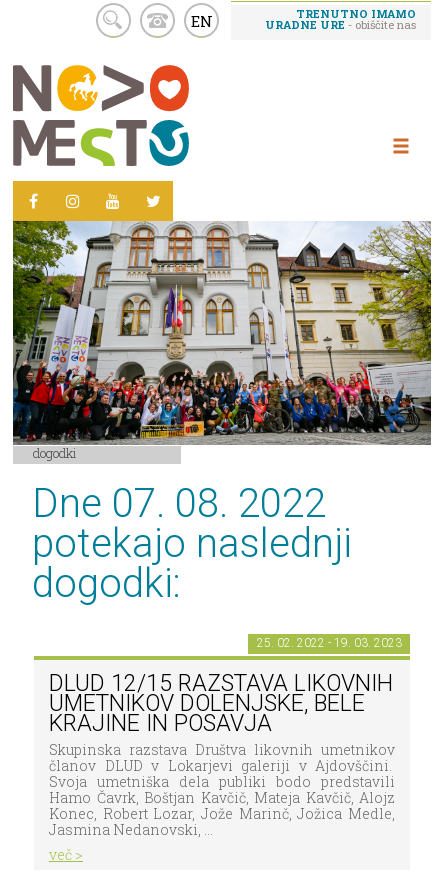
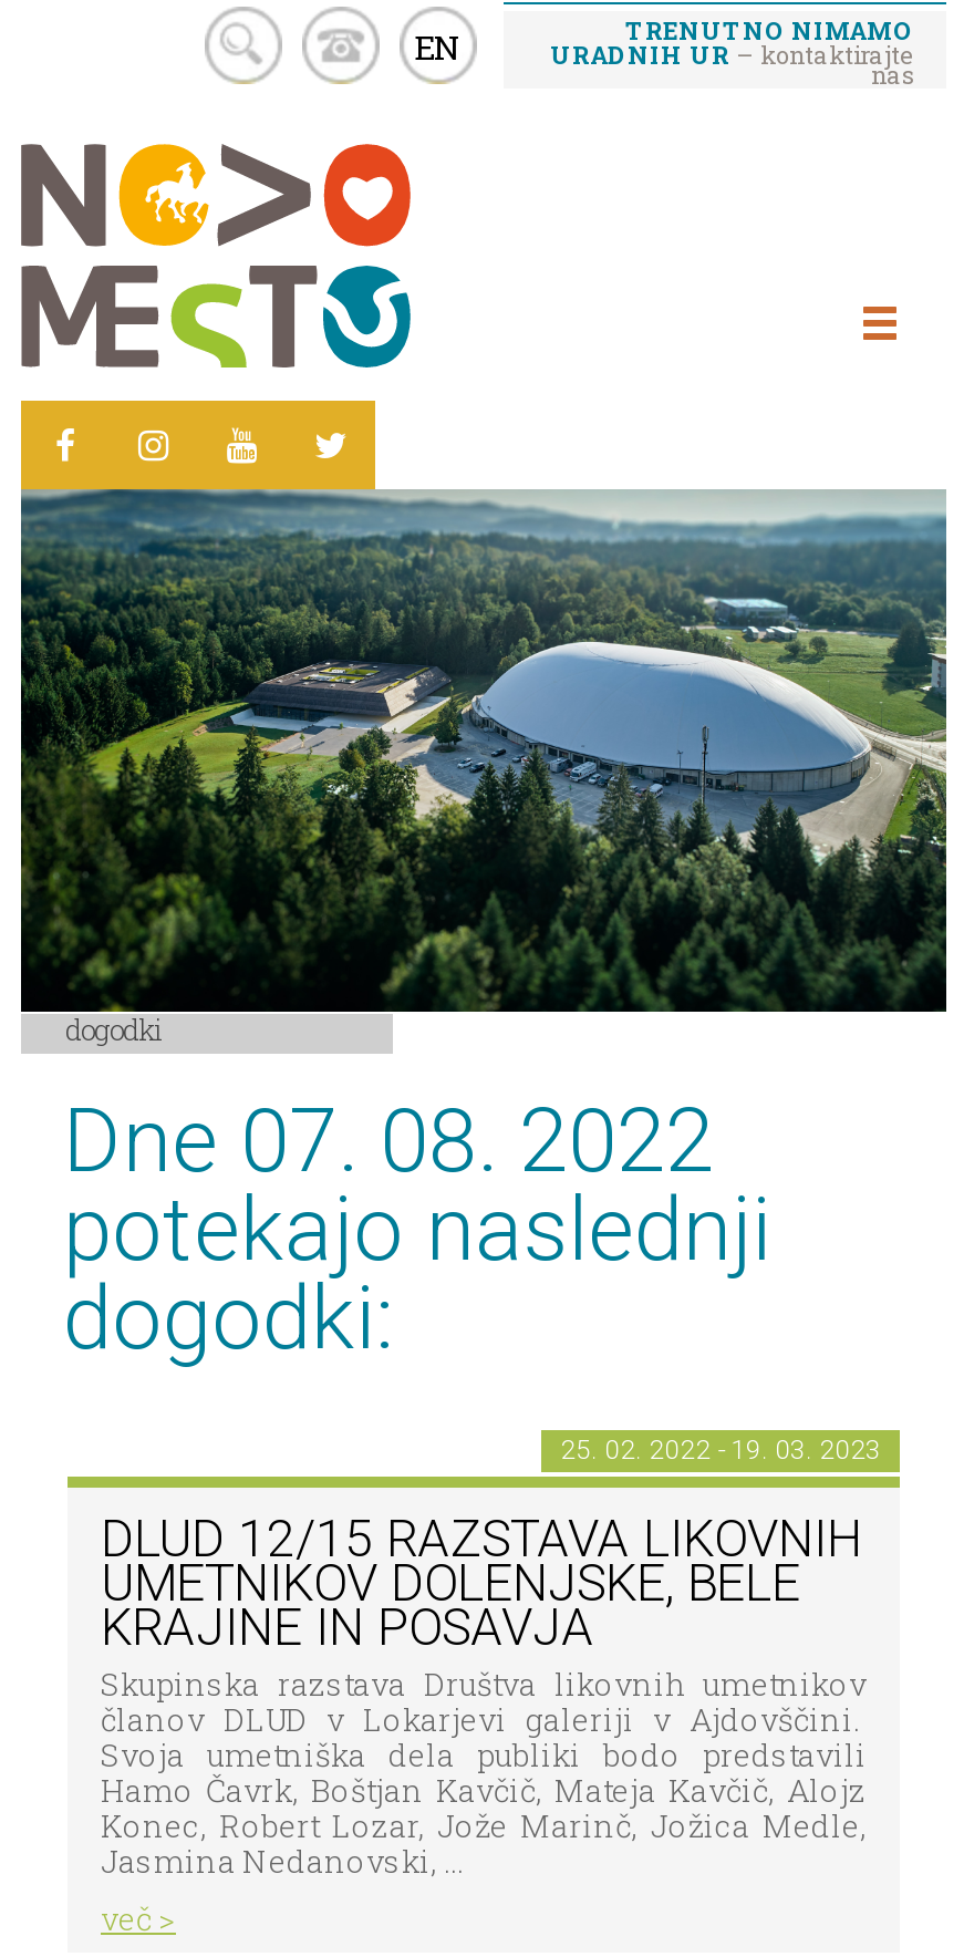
- TRENUTNO IMAMO
- URADNE URE - obiščite nas
+ TRENUTNO NIMAMO
+ URADNIH UR– kontaktirajte
+ nas

- [image]
+ [image]
